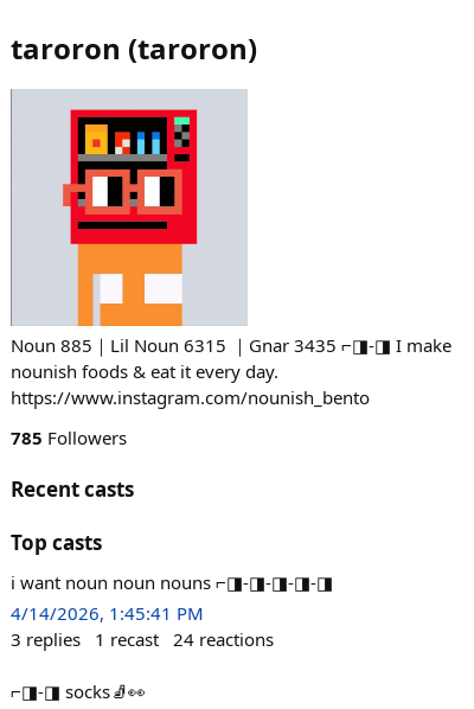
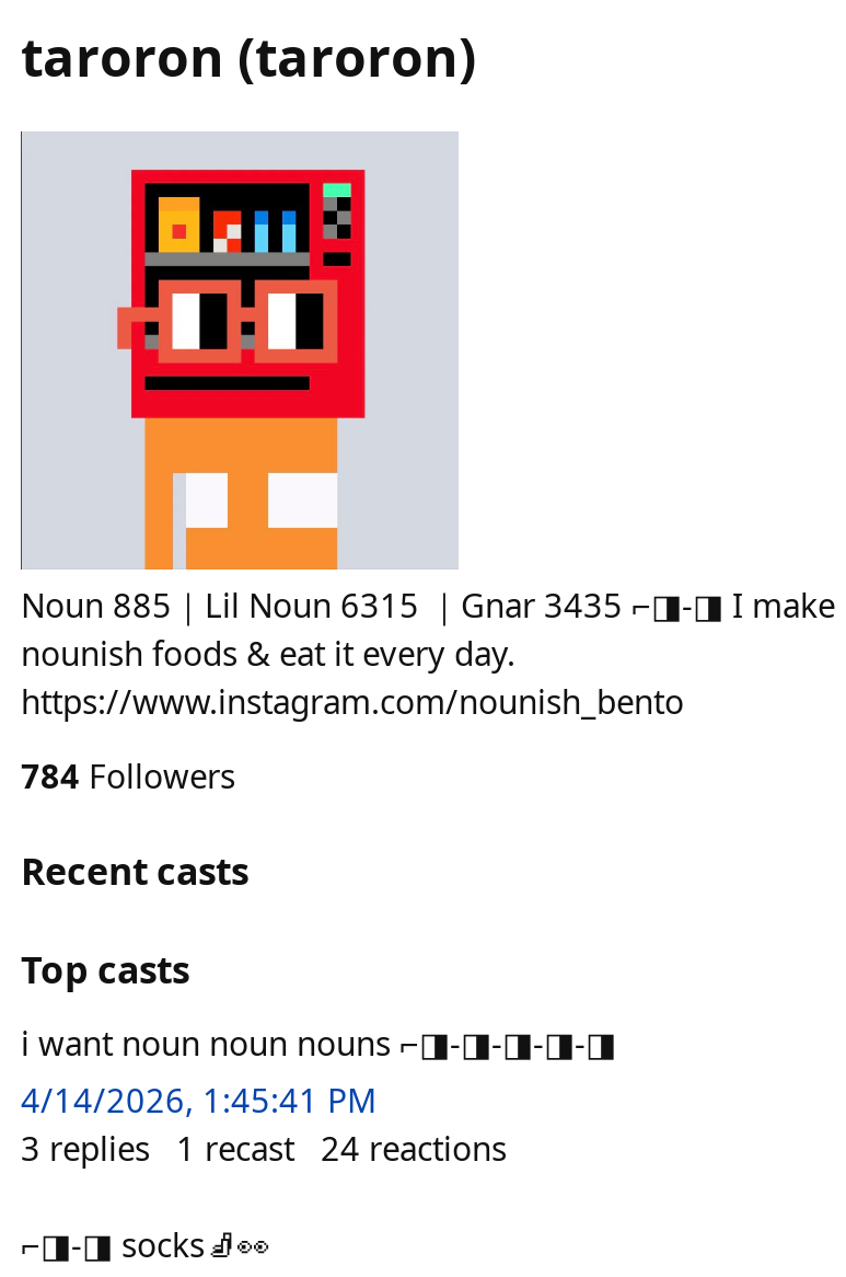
- 785 Followers
+ 784 Followers
